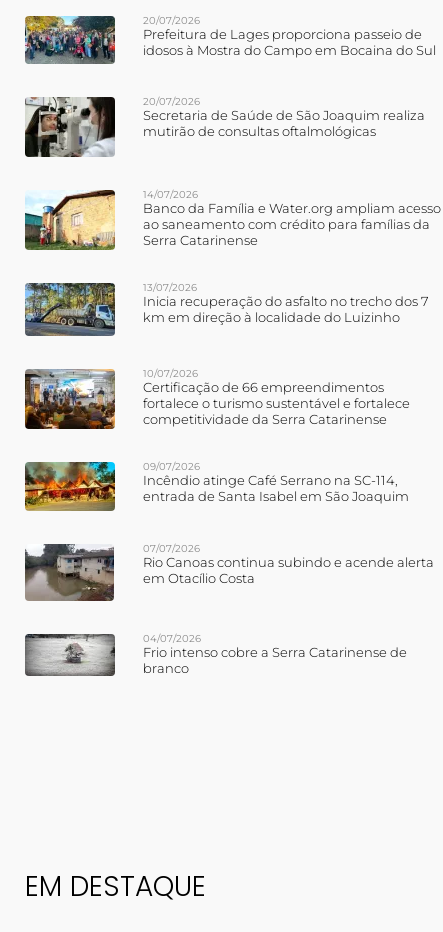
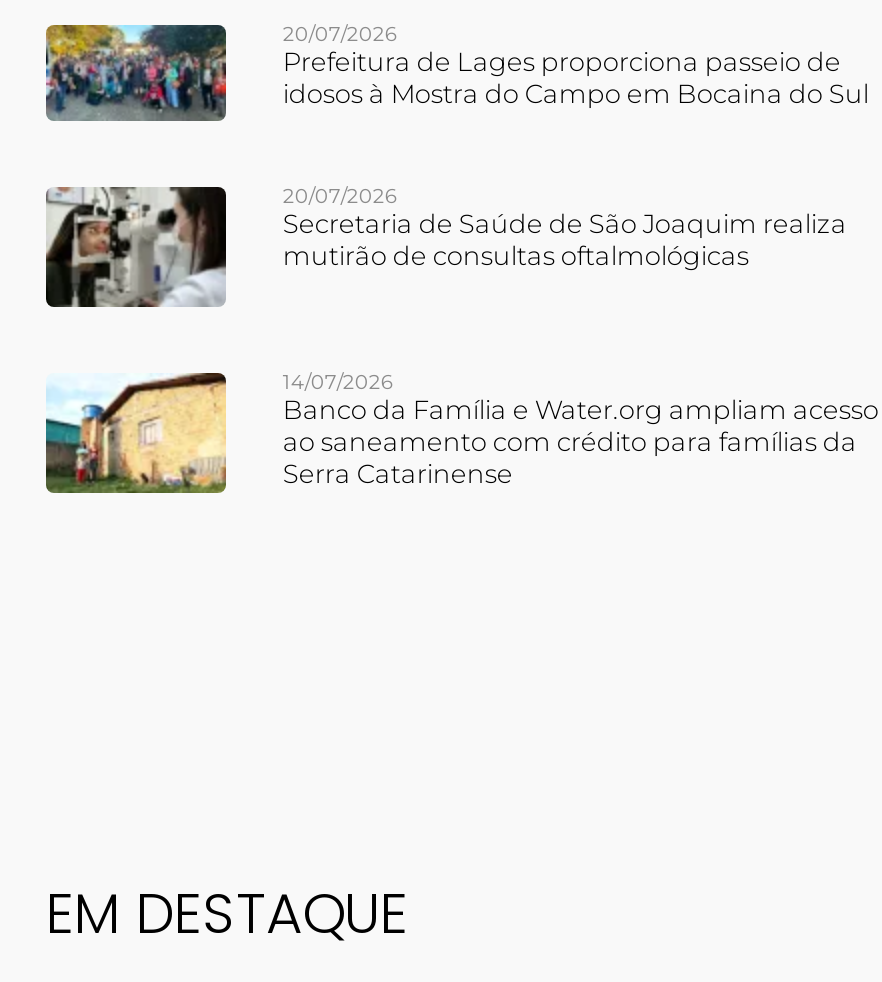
- [image]
- 13/07/2026
- Inicia recuperação do asfalto no trecho dos 7
- km em direção à localidade do Luizinho

- [image]
- 10/07/2026
- Certificação de 66 empreendimentos
- fortalece o turismo sustentável e fortalece
- competitividade da Serra Catarinense
- 09/07/2026
- Incêndio atinge Café Serrano na SC-114,
- entrada de Santa Isabel em São Joaquim
- 07/07/2026
- Rio Canoas continua subindo e acende alerta
- em Otacílio Costa

- [image]

- [image]

- [image]
- 04/07/2026
- Frio intenso cobre a Serra Catarinense de
- branco
